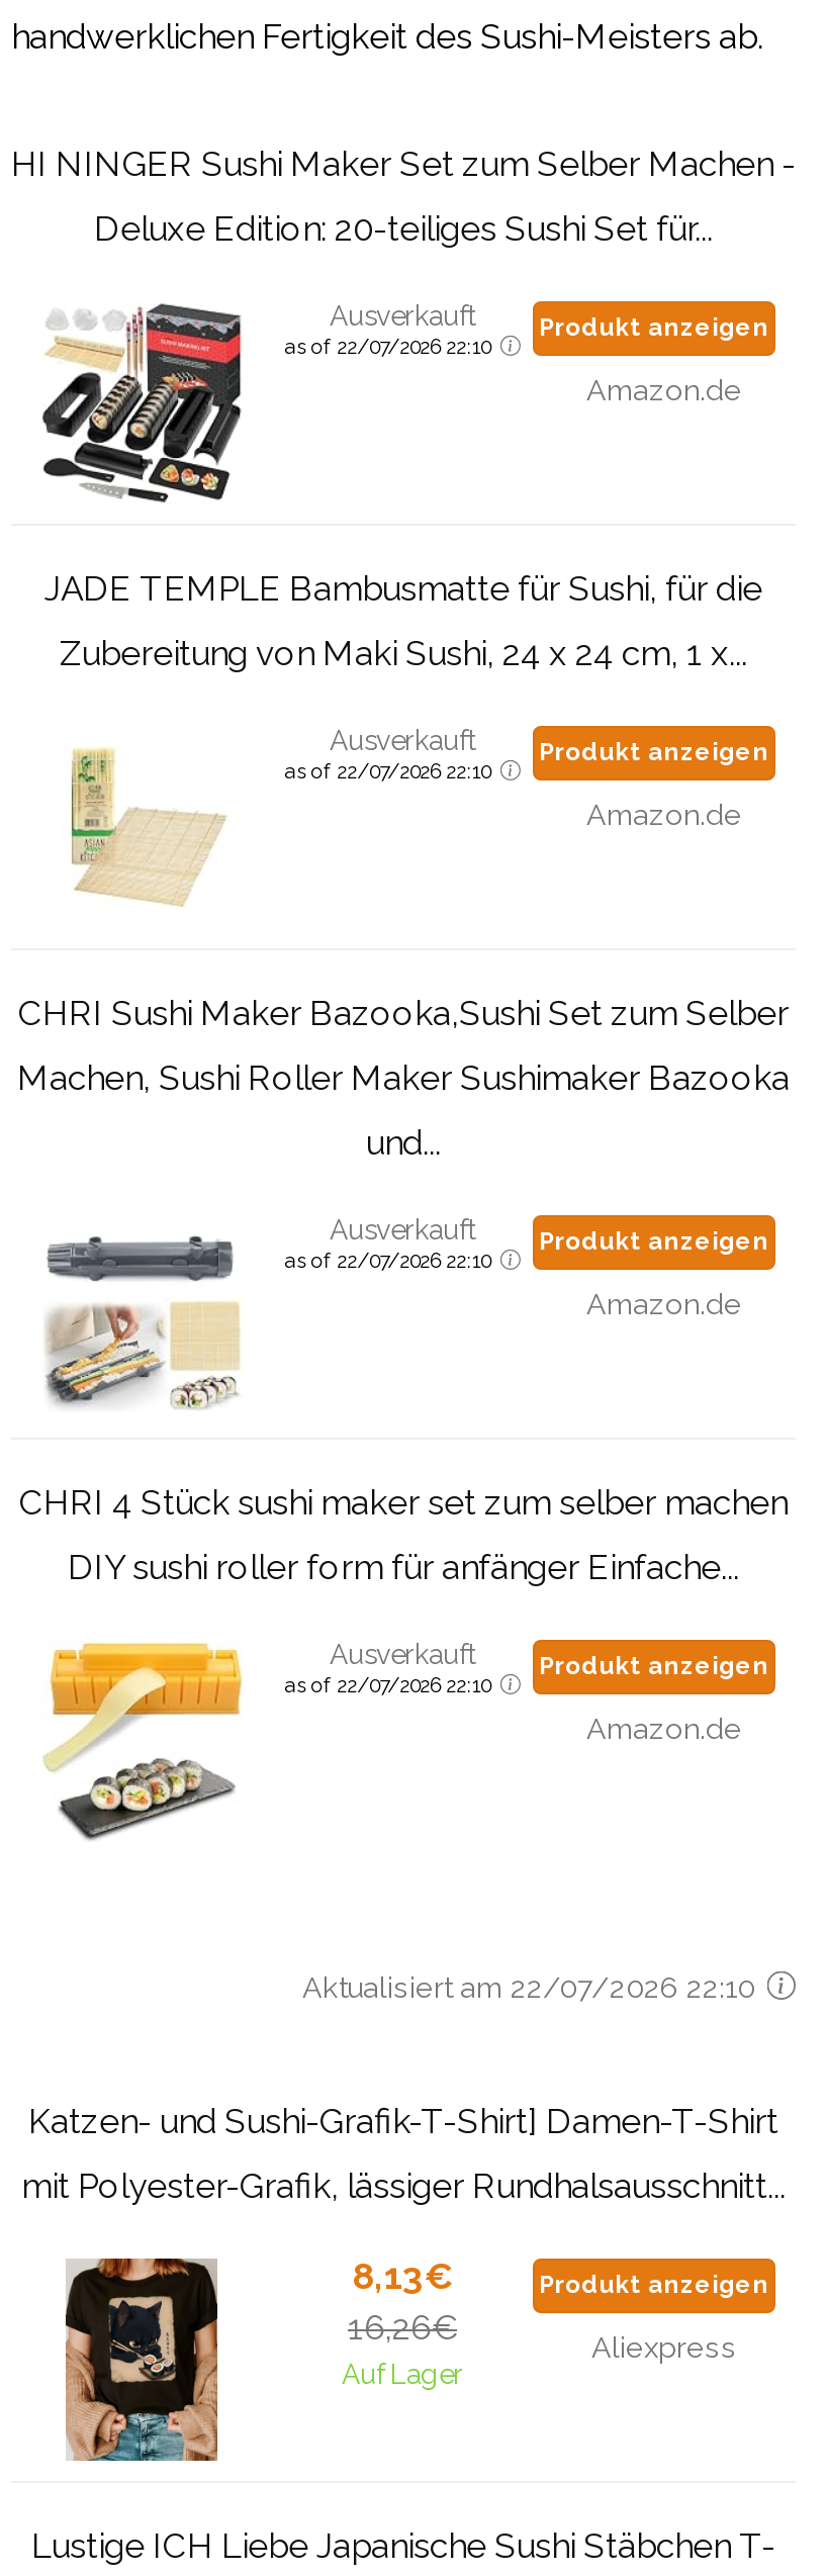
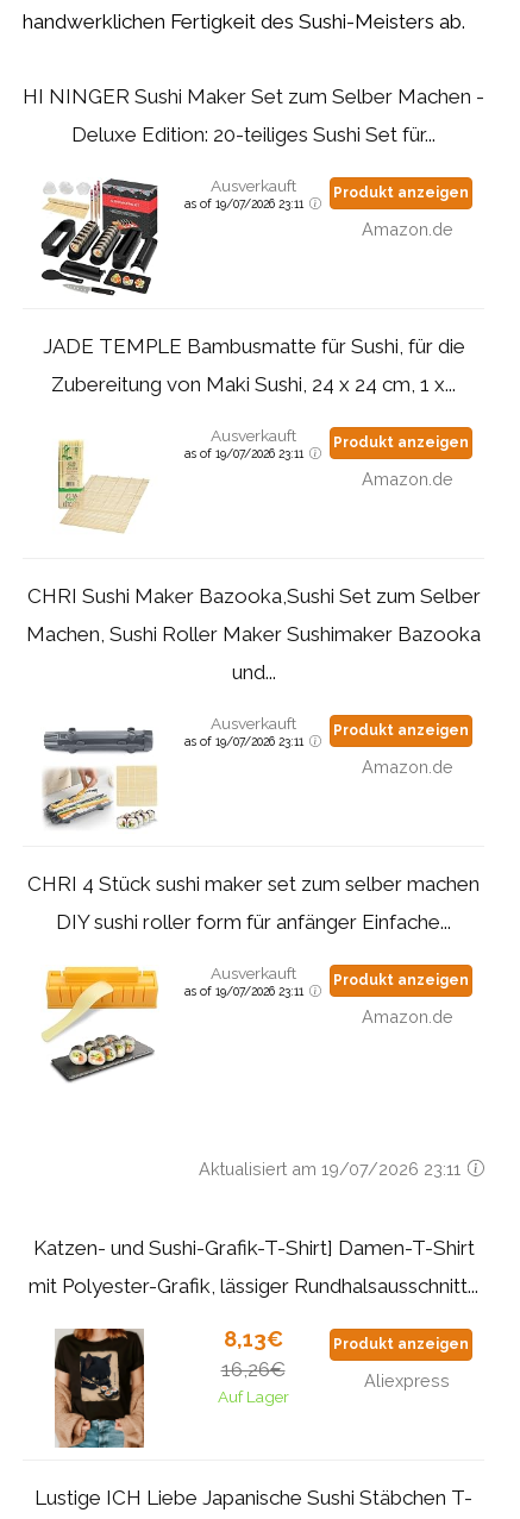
- as of 22/07/2026 22:10
+ as of 19/07/2026 23:11

- as of 22/07/2026 22:10
+ as of 19/07/2026 23:11

- as of 22/07/2026 22:10
+ as of 19/07/2026 23:11

- as of 22/07/2026 22:10
+ as of 19/07/2026 23:11

- Aktualisiert am 22/07/2026 22:10
+ Aktualisiert am 19/07/2026 23:11
